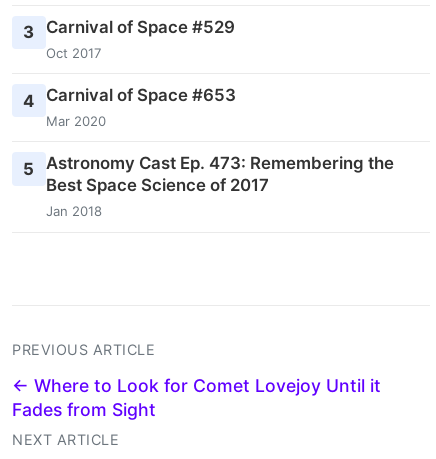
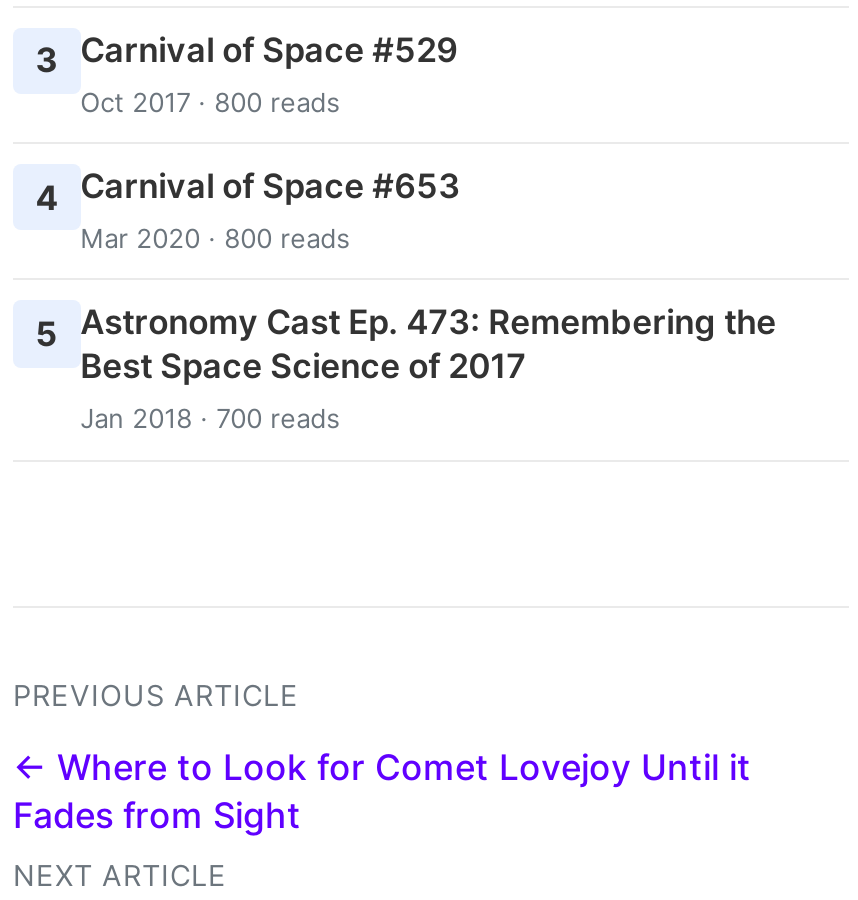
- Oct 2017
+ Oct 2017 · 800 reads

- Mar 2020
+ Mar 2020 · 800 reads

- Jan 2018
+ Jan 2018 · 700 reads
